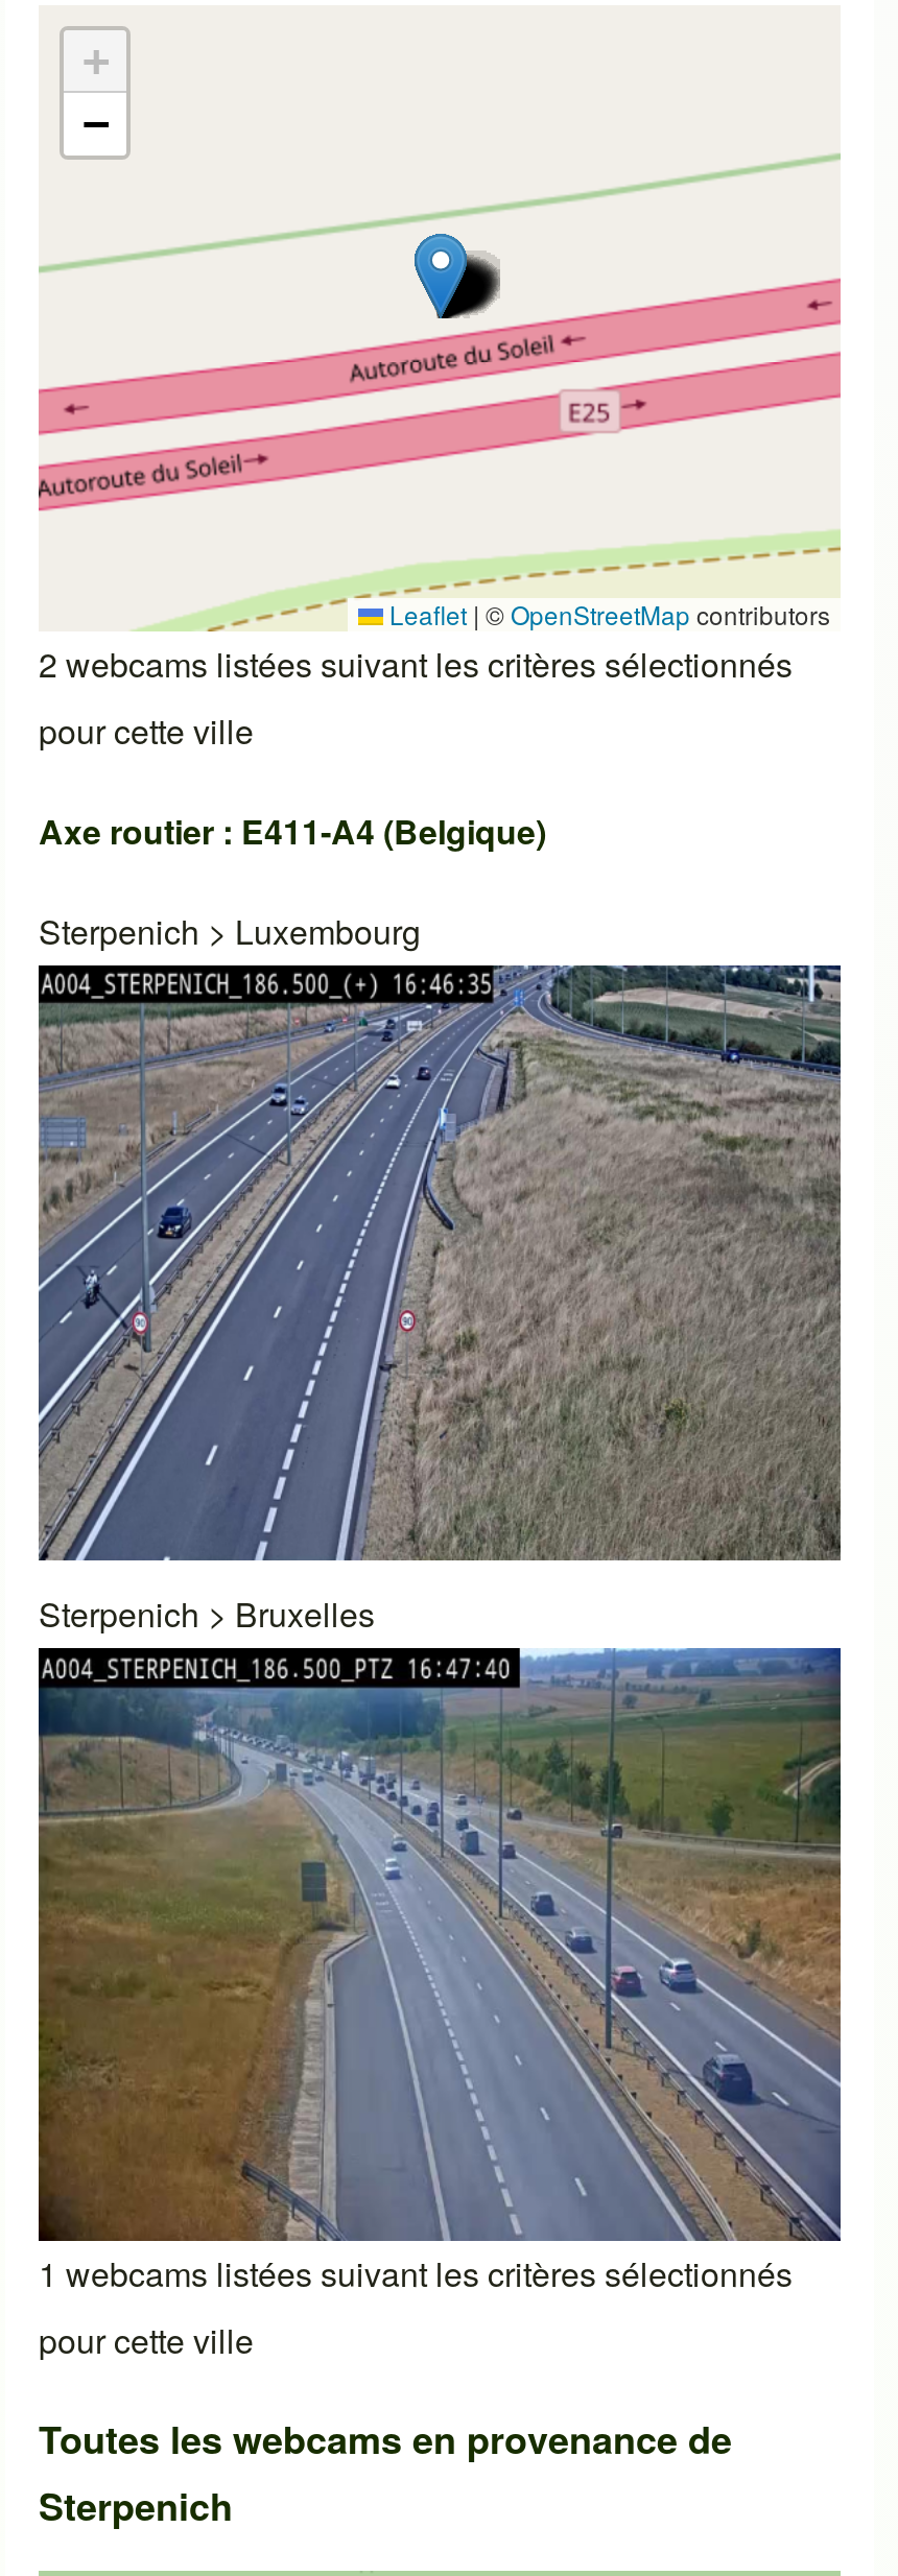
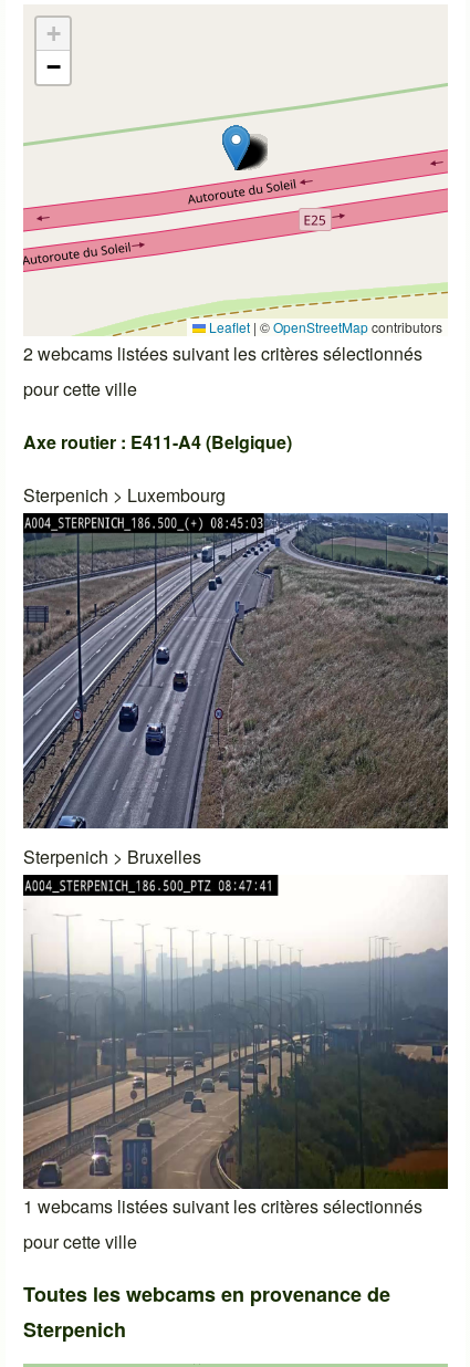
- [image]
+ [image]

- [image]
+ [image]
